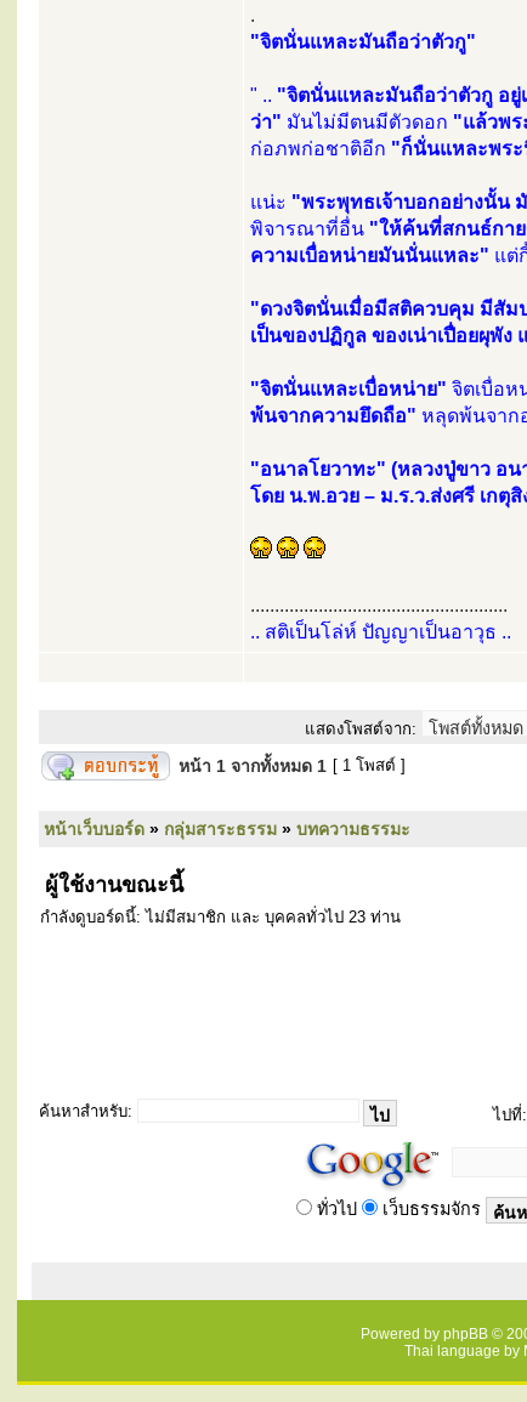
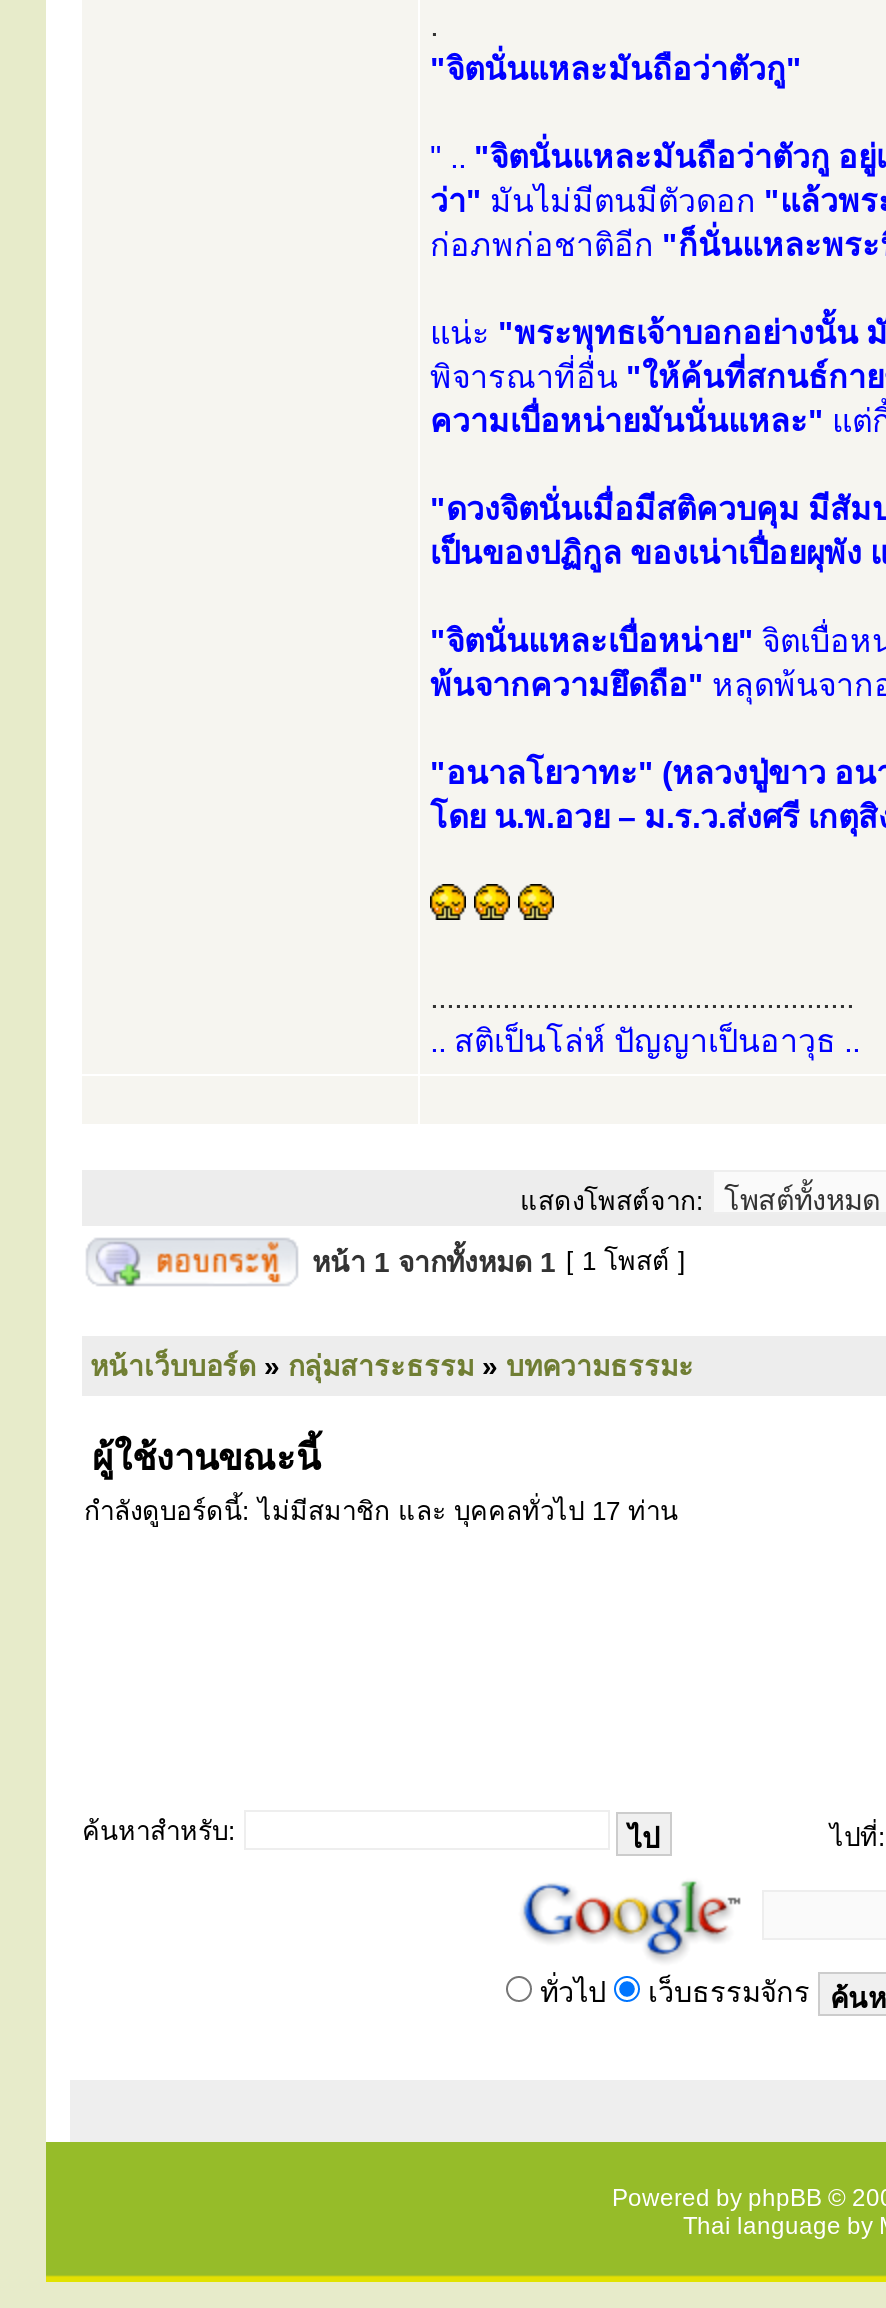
- กำลังดูบอร์ดนี้: ไม่มีสมาชิก และ บุคคลทั่วไป 23 ท่าน
+ กำลังดูบอร์ดนี้: ไม่มีสมาชิก และ บุคคลทั่วไป 17 ท่าน
